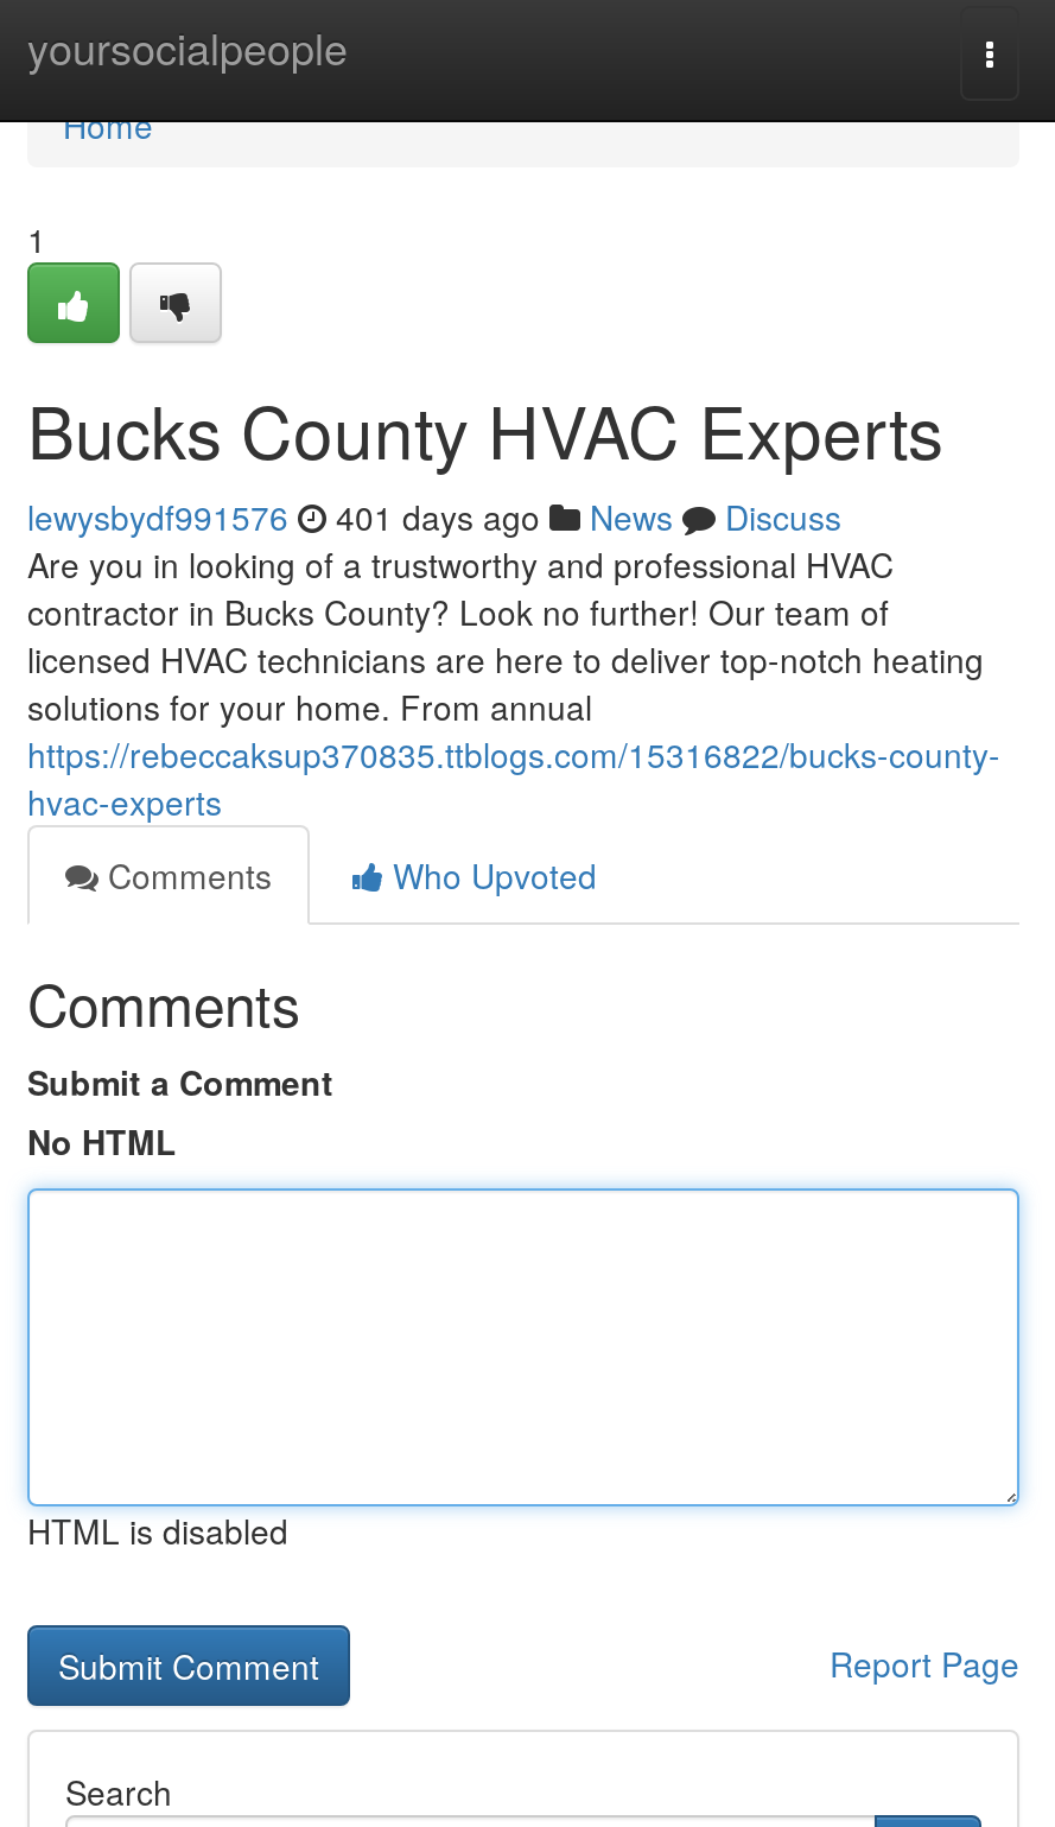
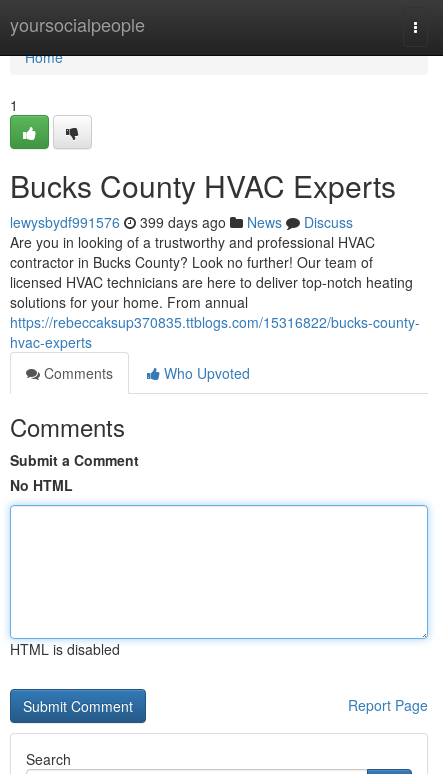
- lewysbydf991576 401 days ago News Discuss
+ lewysbydf991576 399 days ago News Discuss
